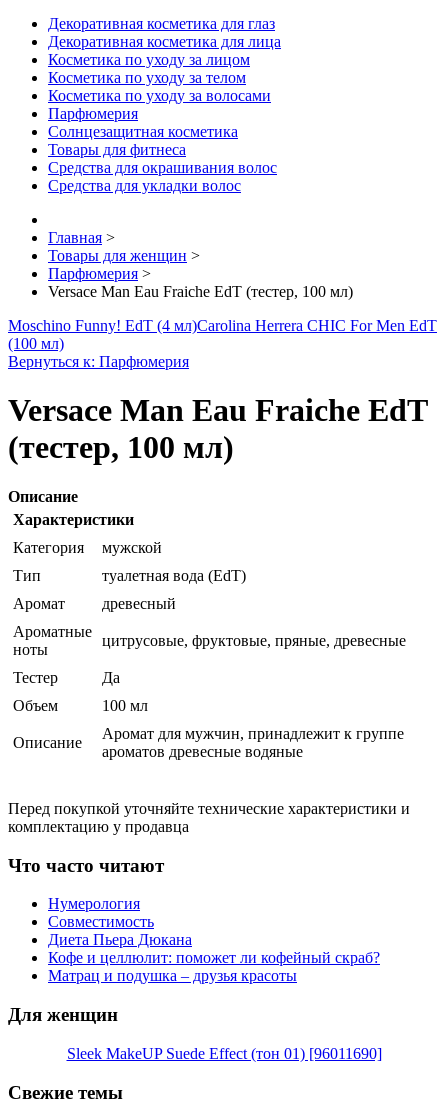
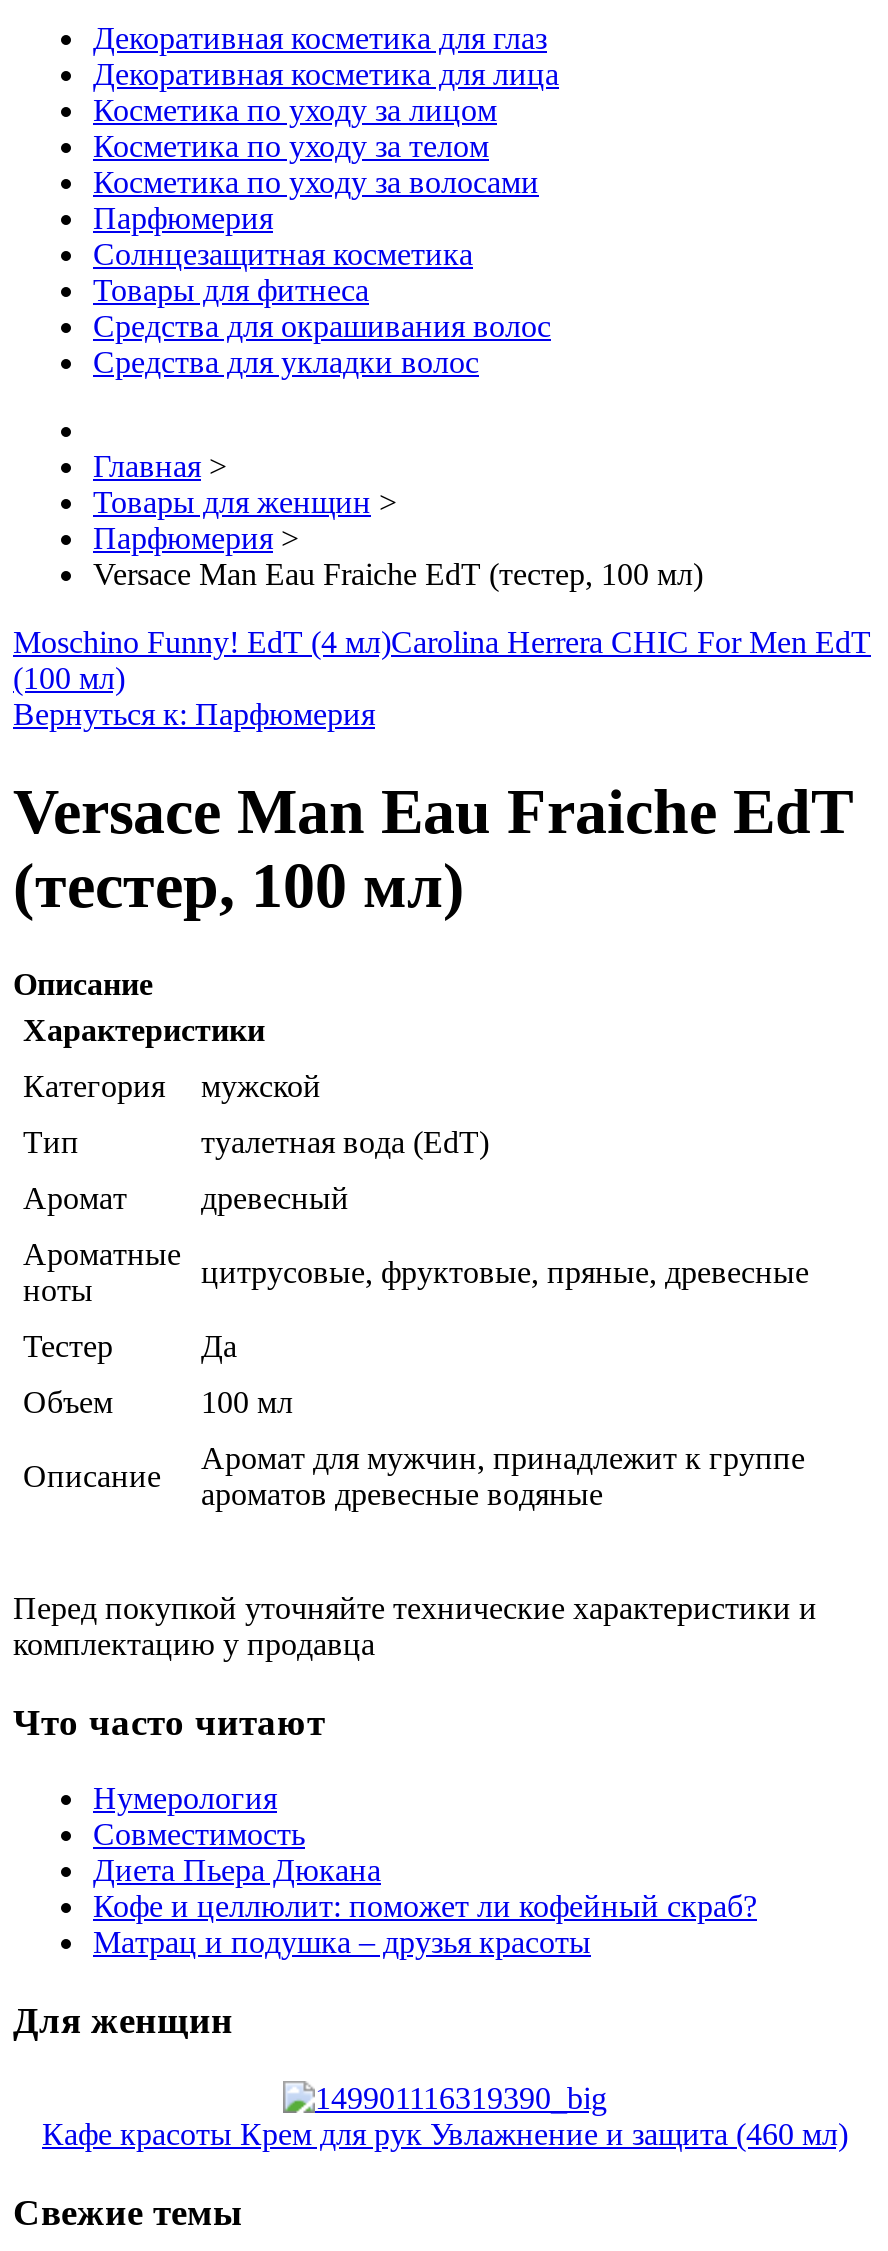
- Sleek MakeUP Suede Effect (тон 01) [96011690]
+ Кафе красоты Крем для рук Увлажнение и защита (460 мл)
